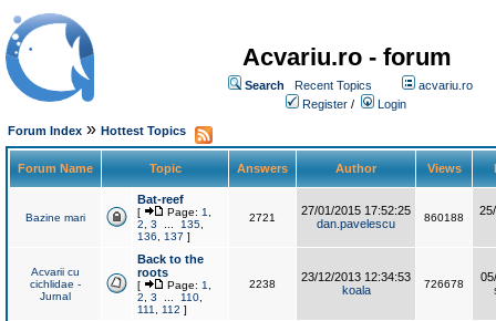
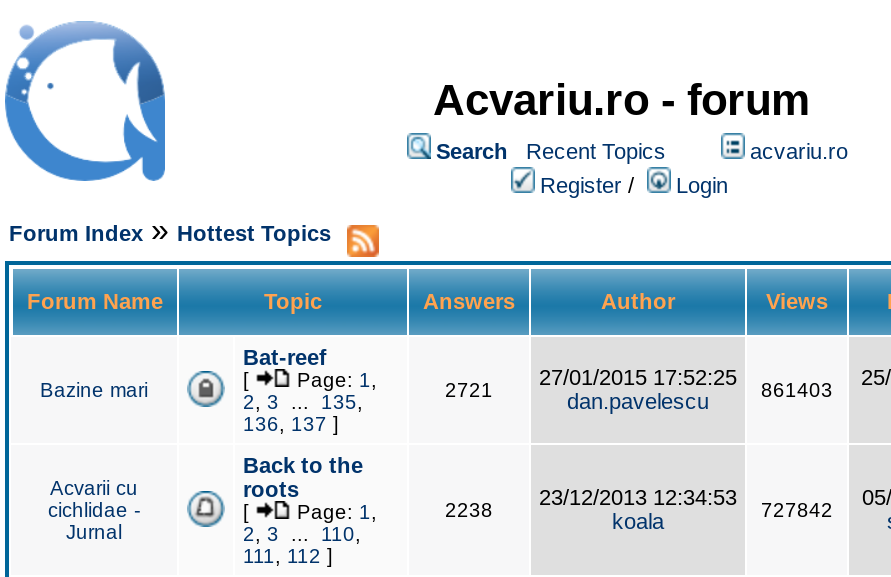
- 860188
+ 861403

- 726678
+ 727842
